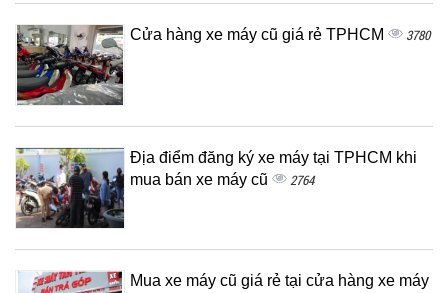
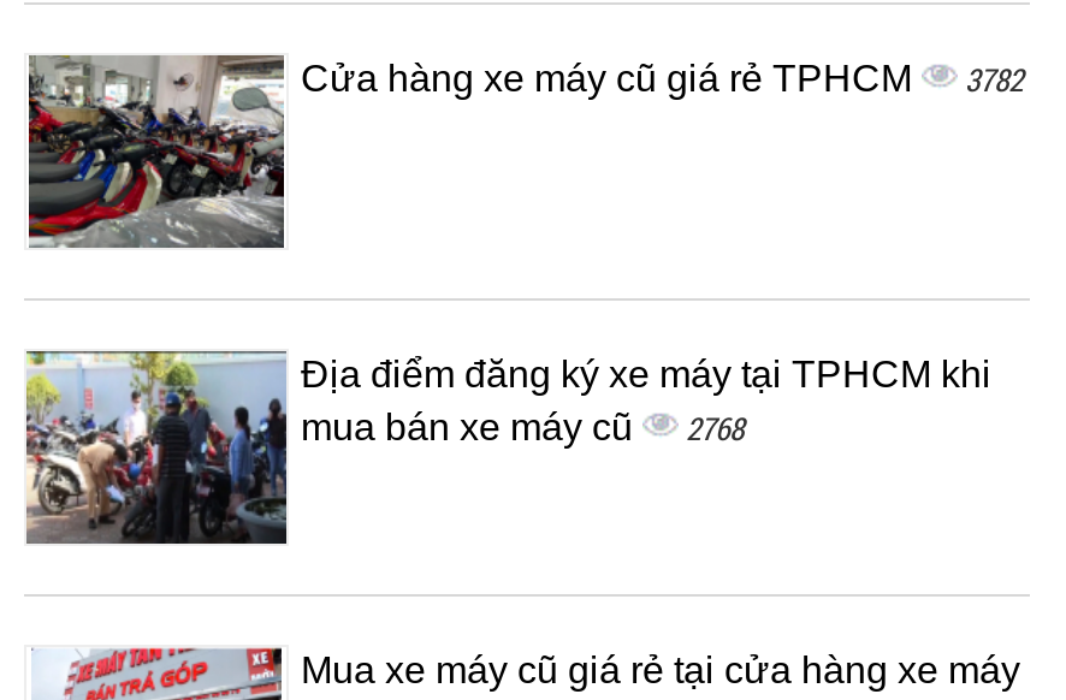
- Cửa hàng xe máy cũ giá rẻ TPHCM 3780
+ Cửa hàng xe máy cũ giá rẻ TPHCM 3782

- mua bán xe máy cũ 2764
+ mua bán xe máy cũ 2768
